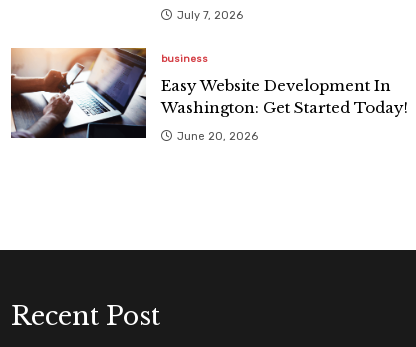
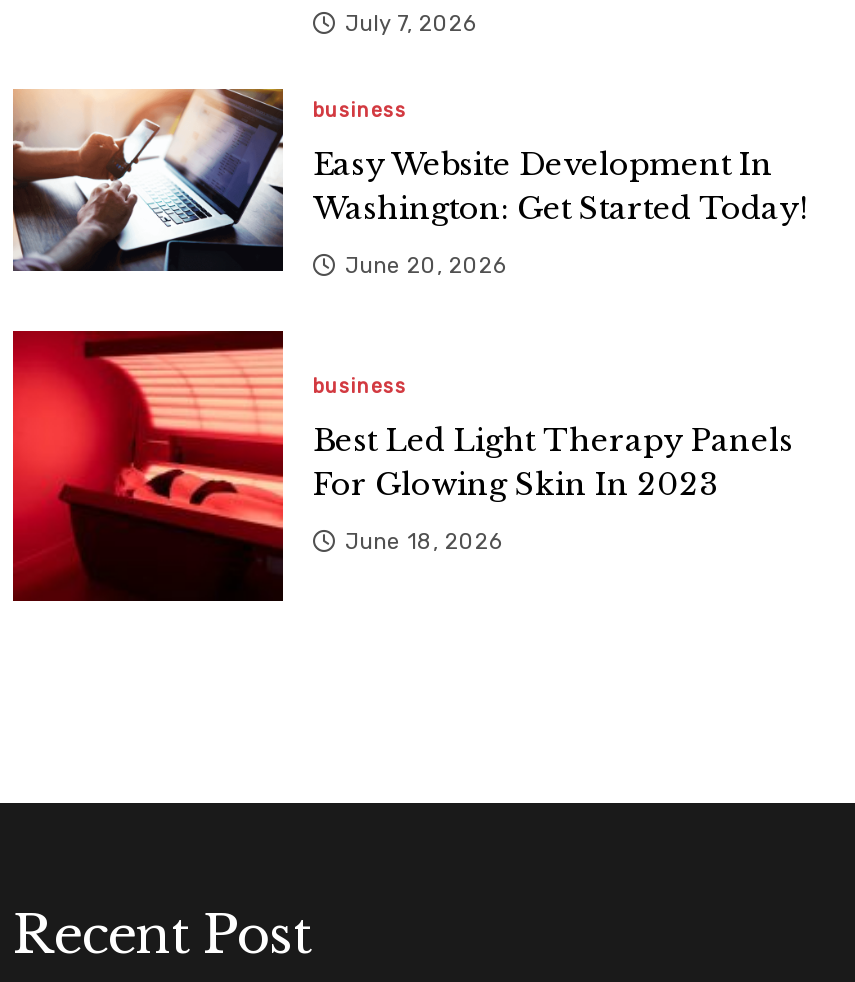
+ [image]
+ business
+ Best Led Light Therapy Panels
+ For Glowing Skin In 2023
+ June 18, 2026
